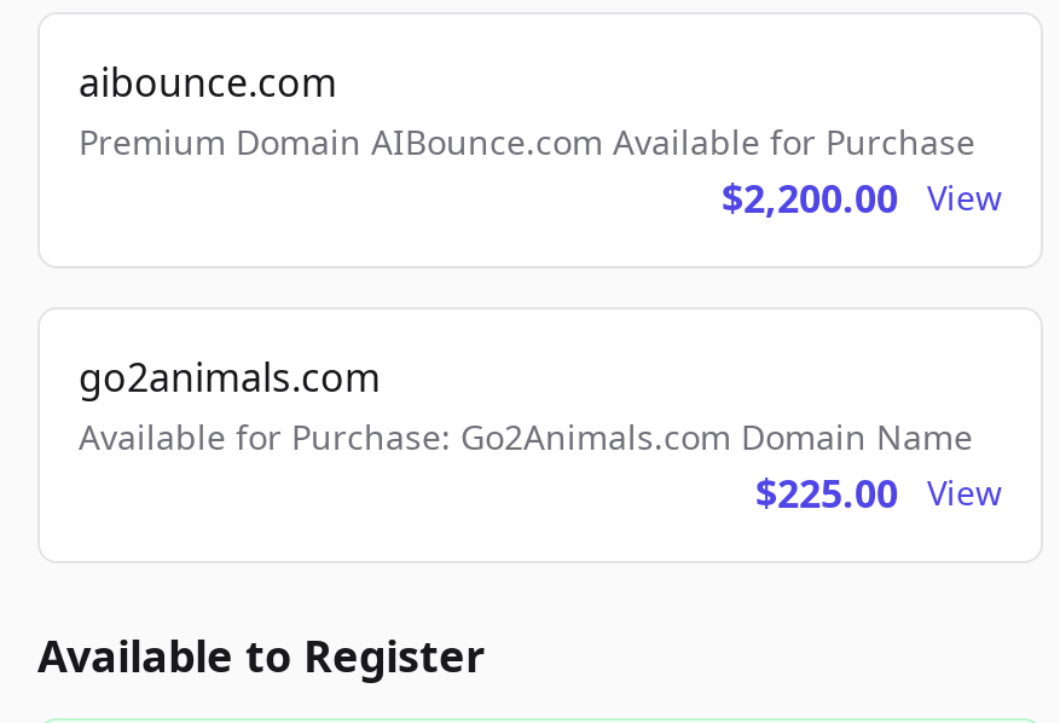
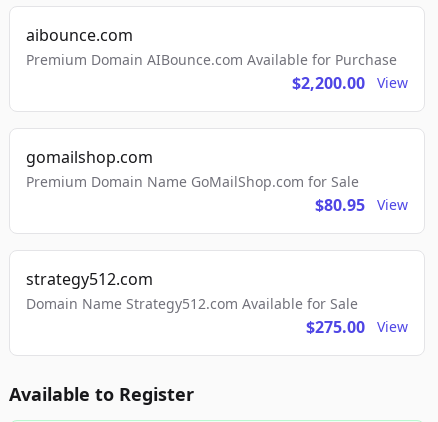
- go2animals.com
- Available for Purchase: Go2Animals.com Domain Name
- $225.00
+ gomailshop.com
+ Premium Domain Name GoMailShop.com for Sale
+ $80.95
+ View
+ strategy512.com
+ Domain Name Strategy512.com Available for Sale
+ $275.00
